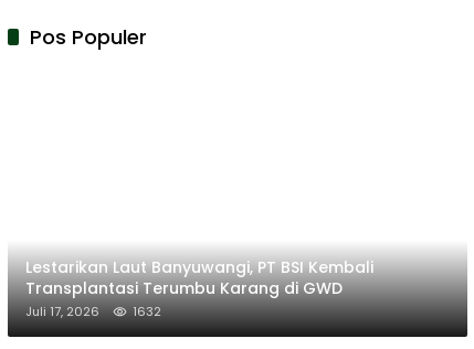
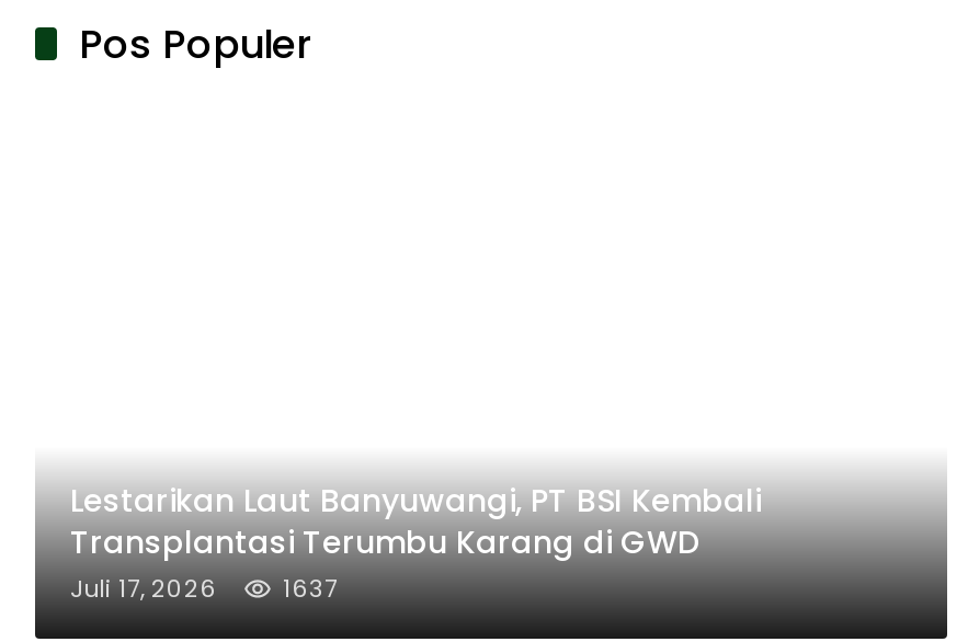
- Juli 17, 2026 1632
+ Juli 17, 2026 1637
